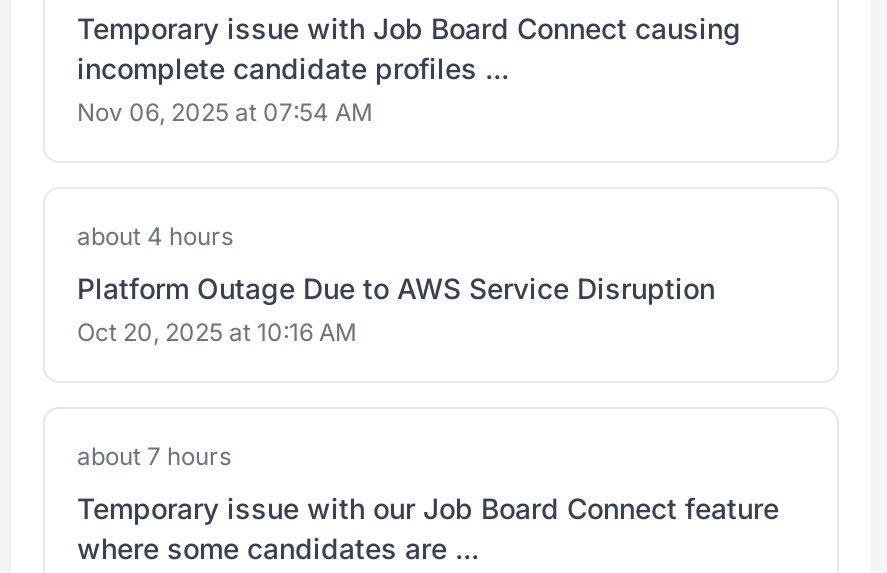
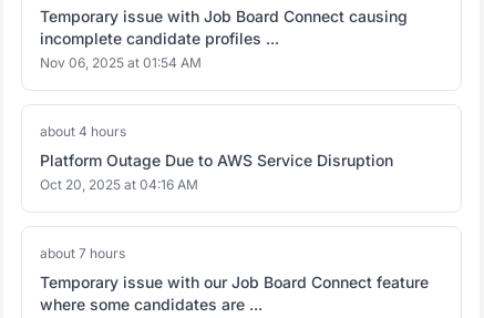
- Nov 06, 2025 at 07:54 AM
+ Nov 06, 2025 at 01:54 AM

- Oct 20, 2025 at 10:16 AM
+ Oct 20, 2025 at 04:16 AM
